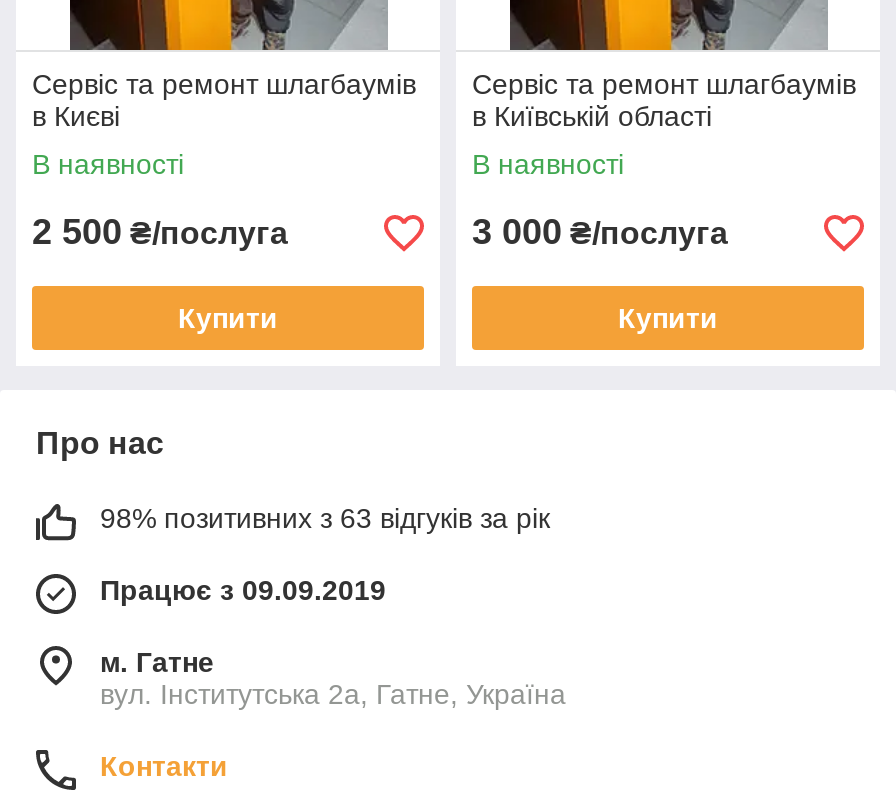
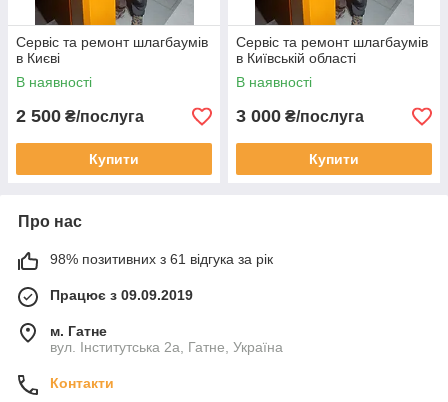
- 98% позитивних з 63 відгуків за рік
+ 98% позитивних з 61 відгука за рік
